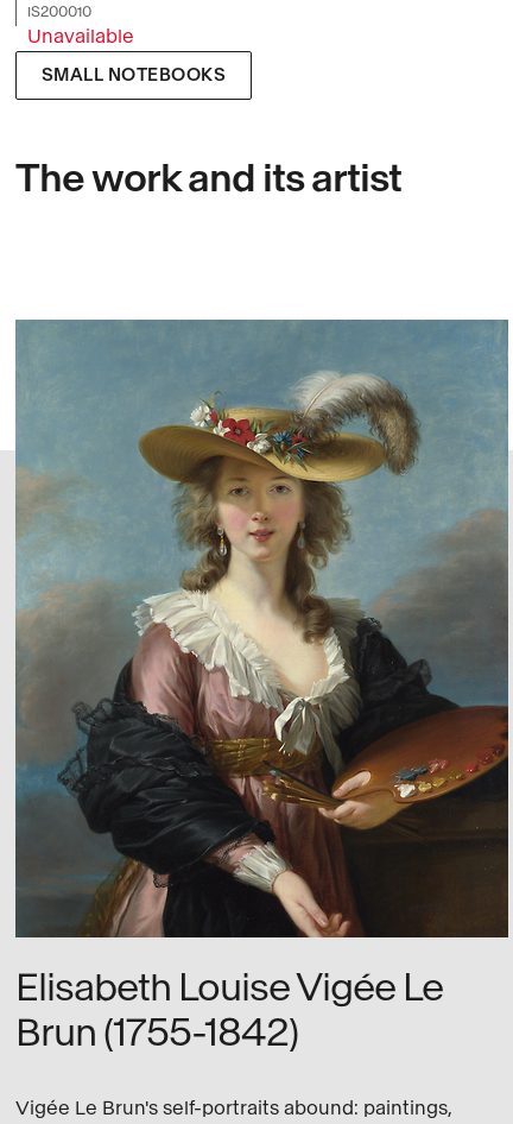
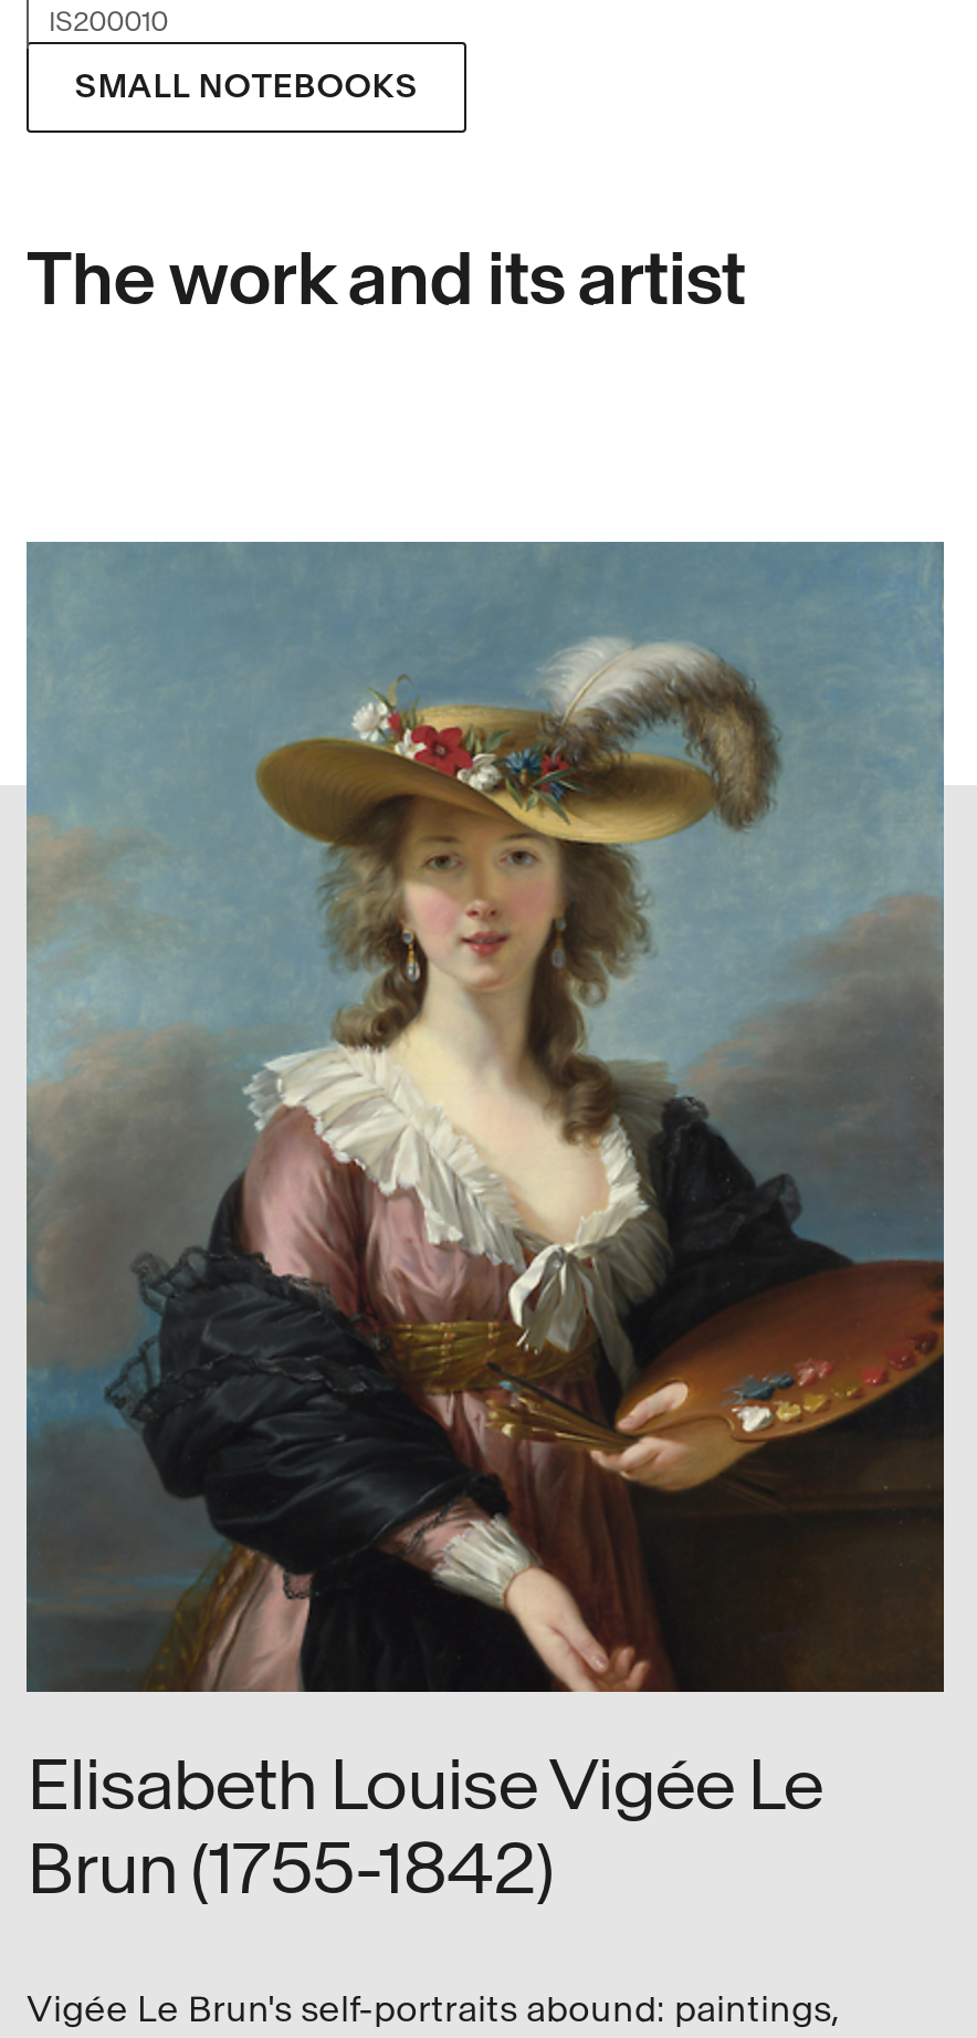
- Unavailable
